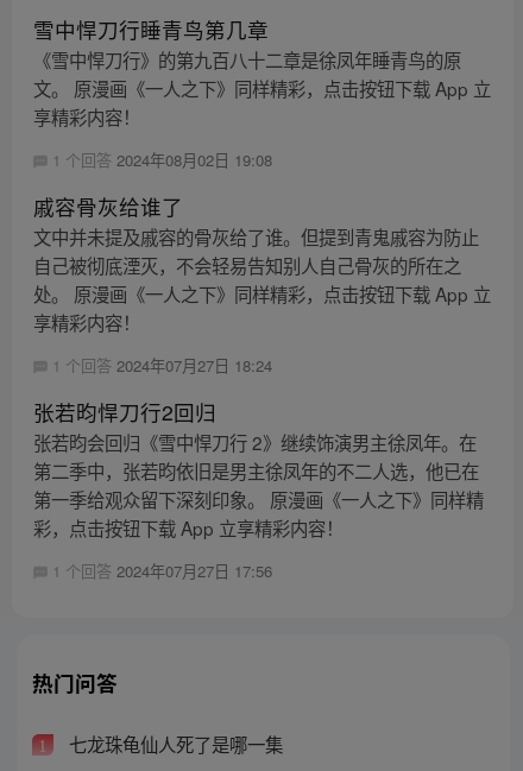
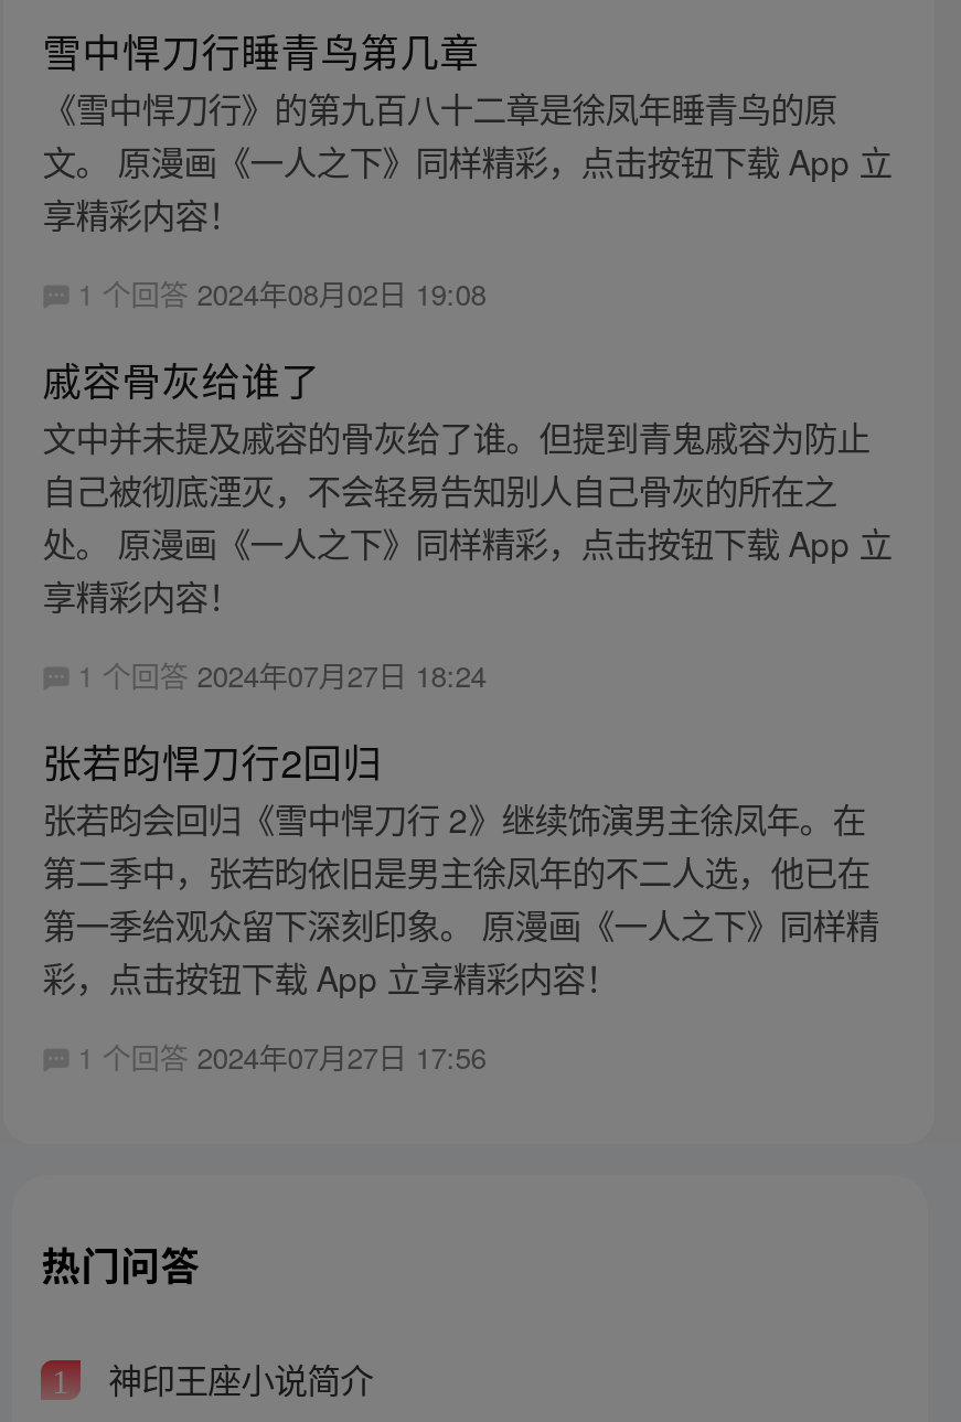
- 七龙珠龟仙人死了是哪一集
+ 神印王座小说简介
